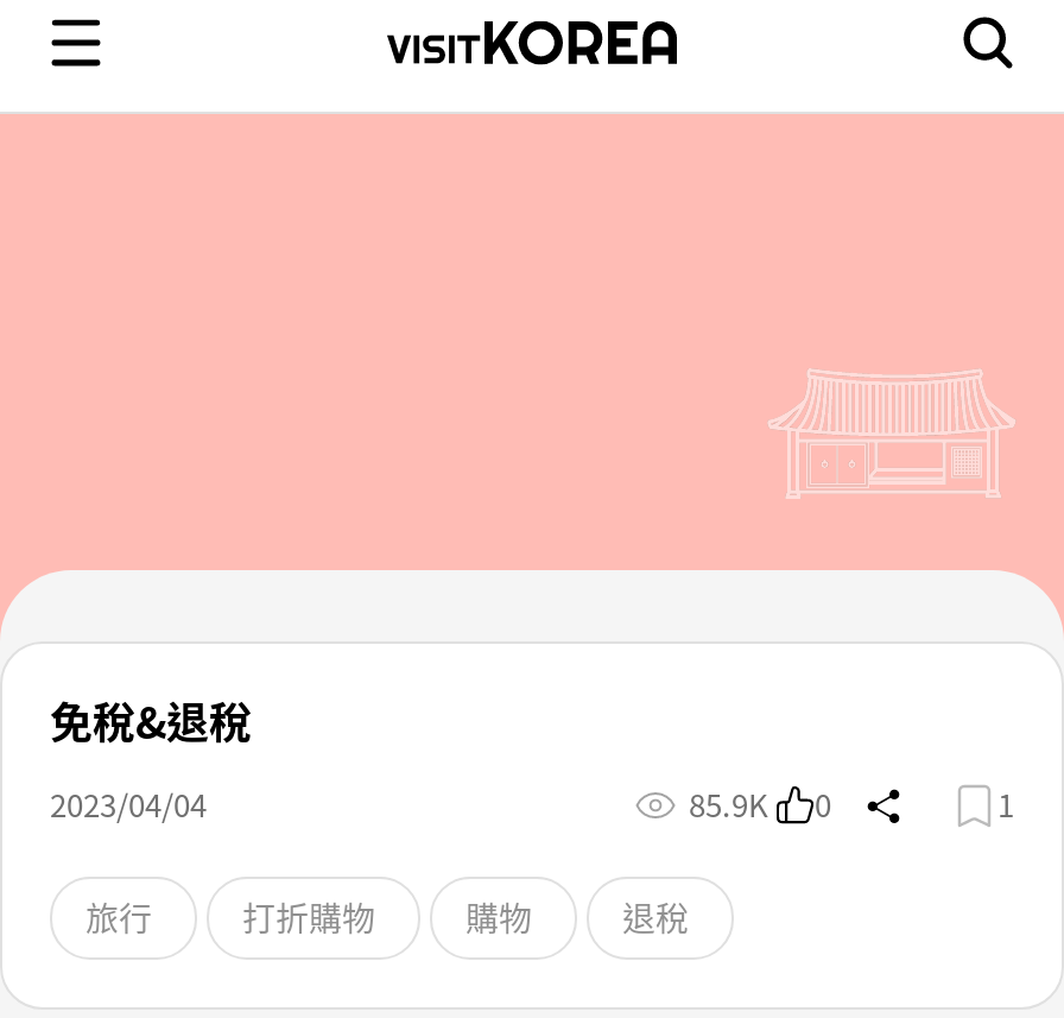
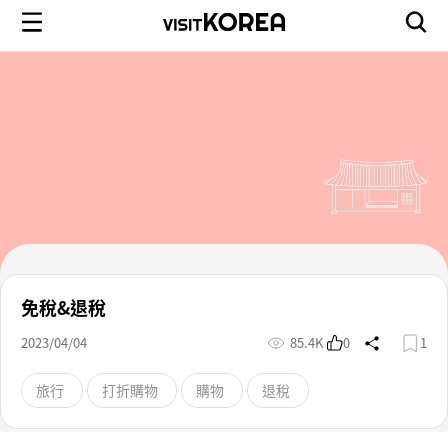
- 85.9K 0
+ 85.4K 0
